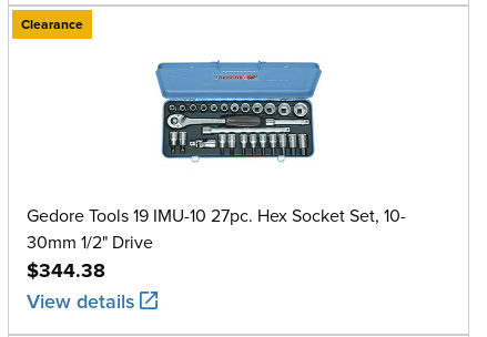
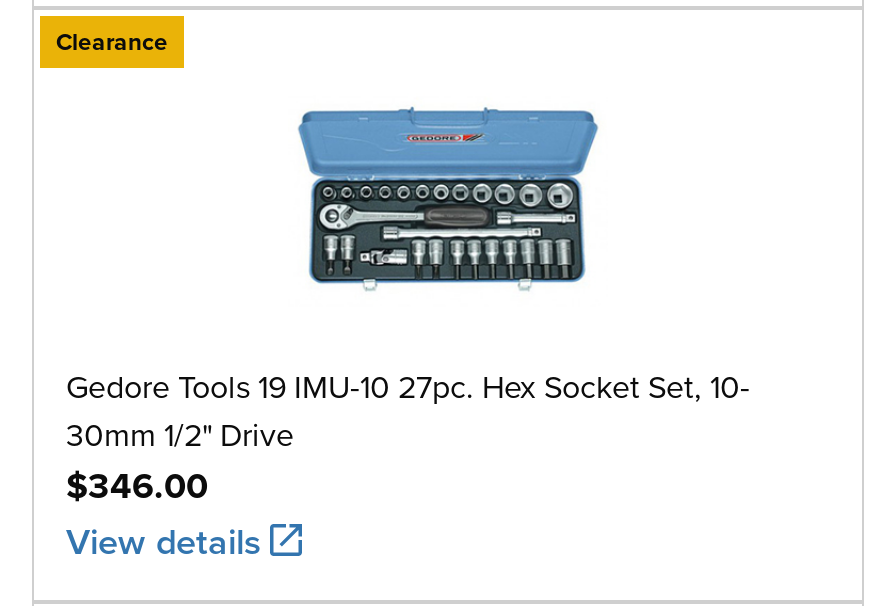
- $344.38
+ $346.00
